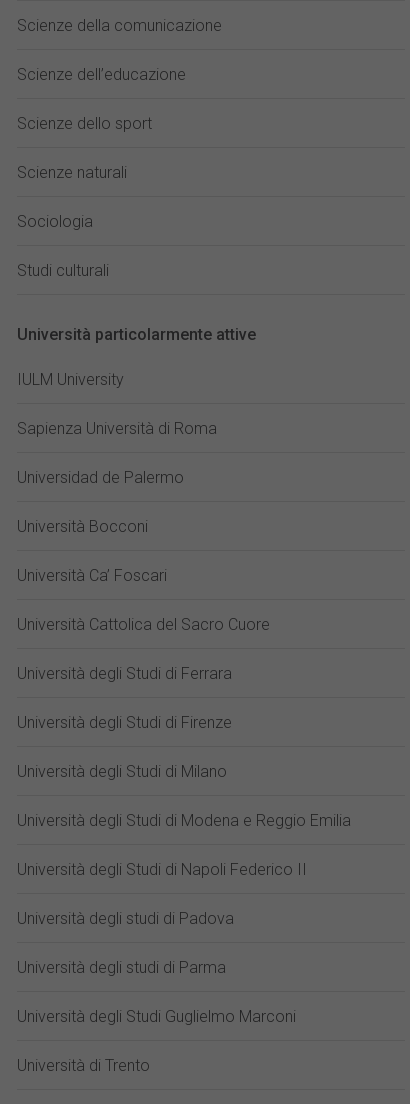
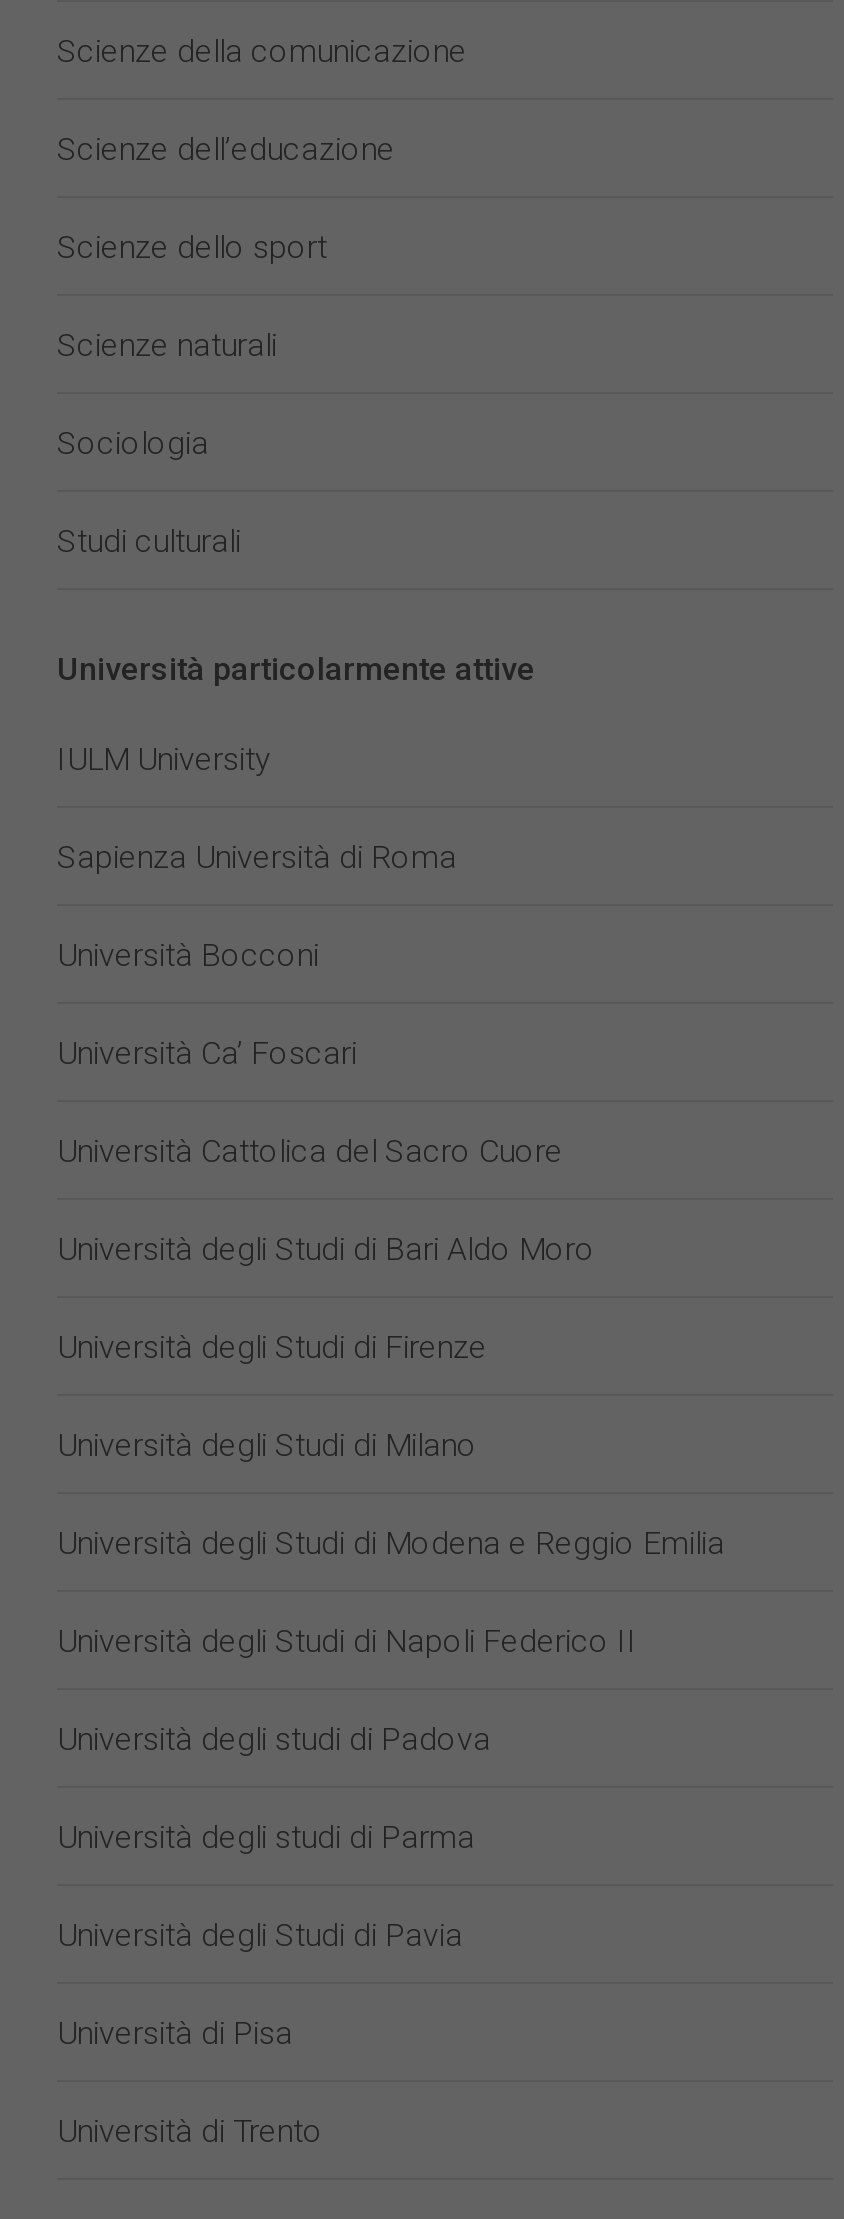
- Universidad de Palermo

moved up: Università Bocconi | Università Ca’ Foscari | Università Cattolica del Sacro Cuore

- Università degli Studi di Ferrara
+ Università degli Studi di Bari Aldo Moro

moved up: Università degli Studi di Firenze | Università degli Studi di Milano | Università degli Studi di Modena e Reggio Emilia | Università degli Studi di Napoli Federico II | Università degli studi di Padova | Università degli studi di Parma

- Università degli Studi Guglielmo Marconi
+ Università degli Studi di Pavia
+ Università di Pisa
